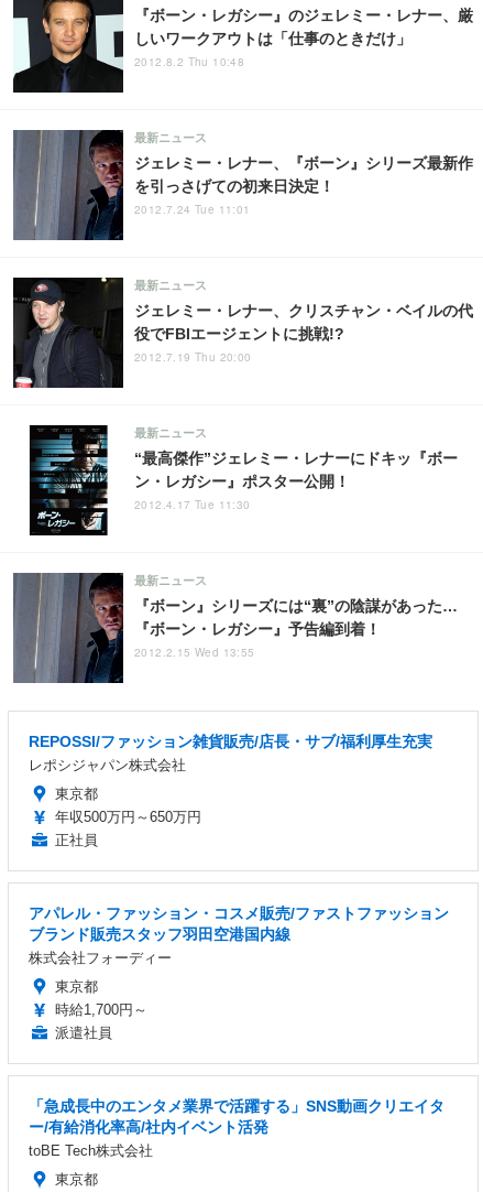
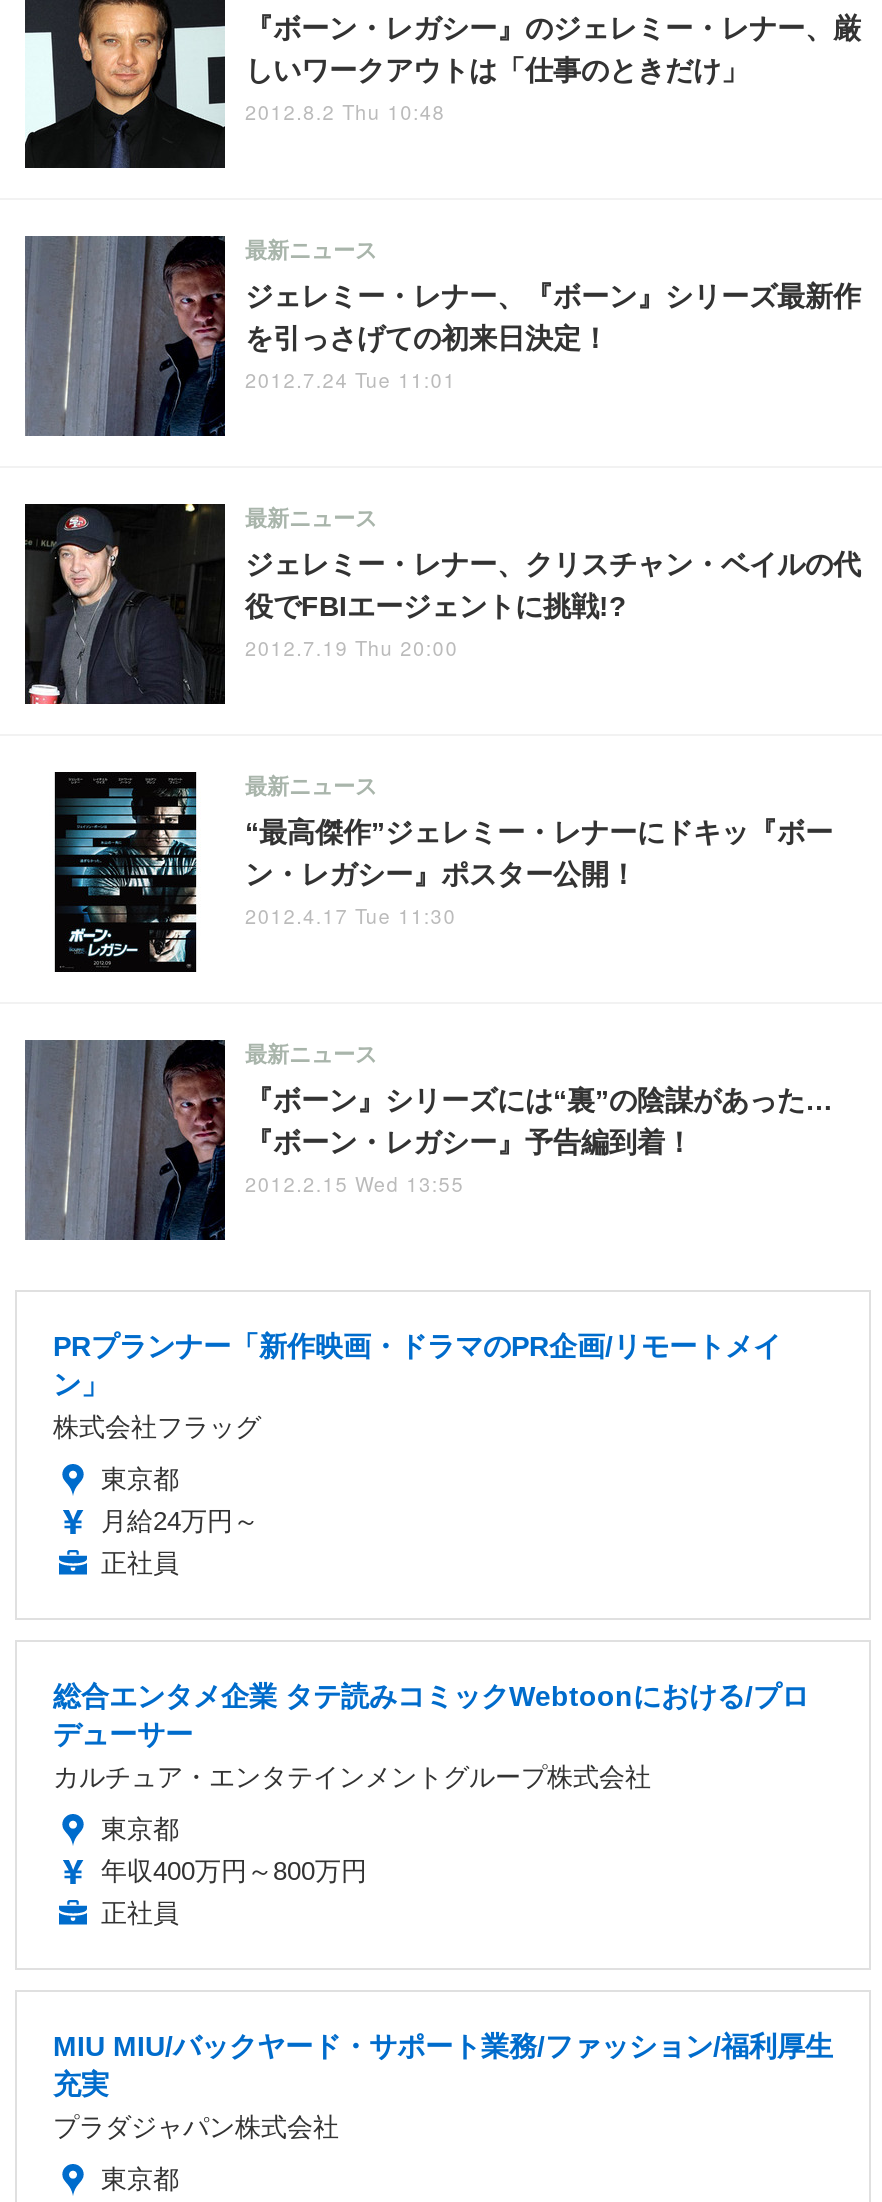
- REPOSSI/ファッション雑貨販売/店長・サブ/福利厚生充実
- レポシジャパン株式会社
+ PRプランナー「新作映画・ドラマのPR企画/リモートメイ
+ ン」
+ 株式会社フラッグ

- 年収500万円～650万円
+ 月給24万円～

- アパレル・ファッション・コスメ販売/ファストファッション
- ブランド販売スタッフ羽田空港国内線
- 株式会社フォーディー
+ 総合エンタメ企業 タテ読みコミックWebtoonにおける/プロ
+ デューサー
+ カルチュア・エンタテインメントグループ株式会社

- 時給1,700円～
- 派遣社員
+ 年収400万円～800万円
+ 正社員

- 「急成長中のエンタメ業界で活躍する」SNS動画クリエイタ
- ー/有給消化率高/社内イベント活発
- toBE Tech株式会社
+ MIU MIU/バックヤード・サポート業務/ファッション/福利厚生
+ 充実
+ プラダジャパン株式会社
